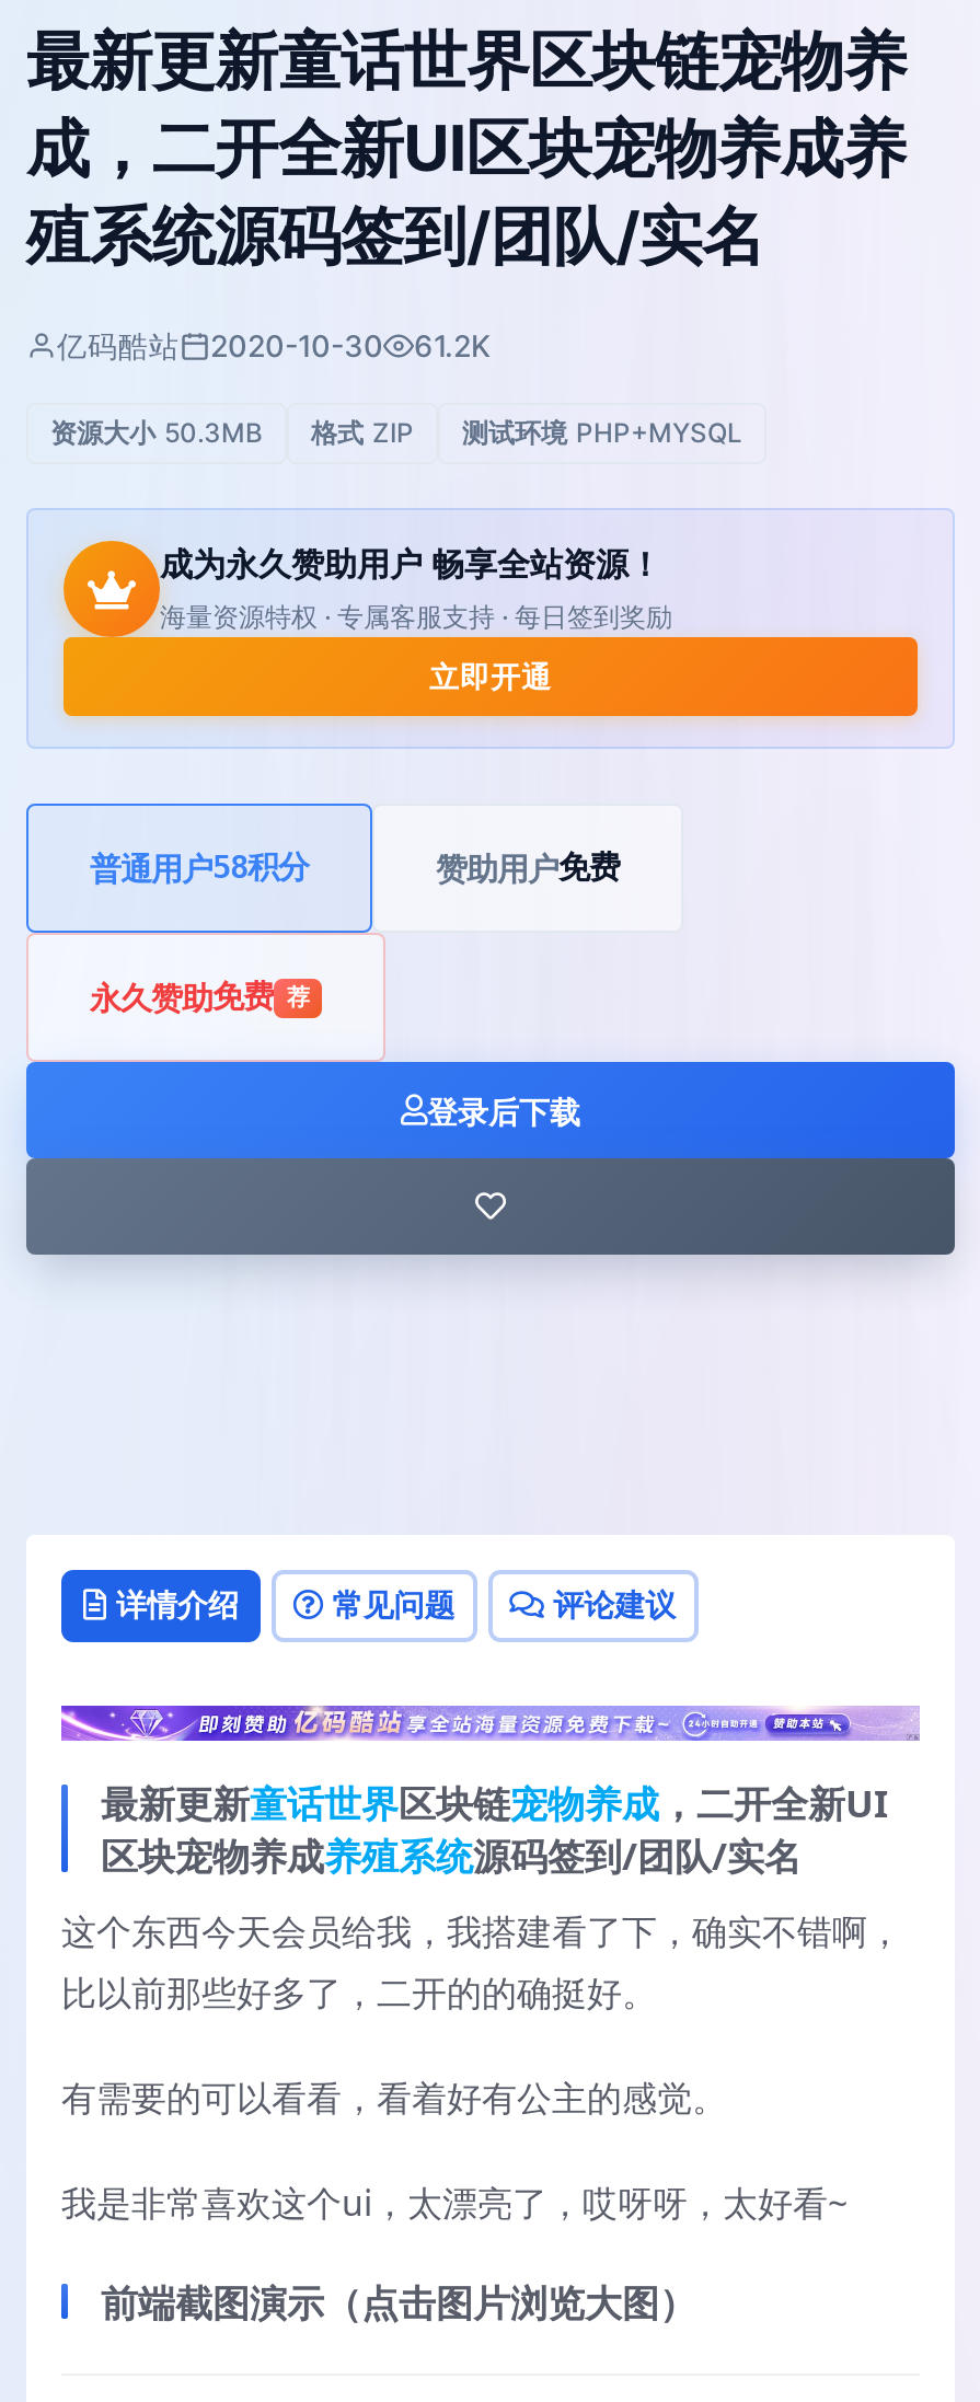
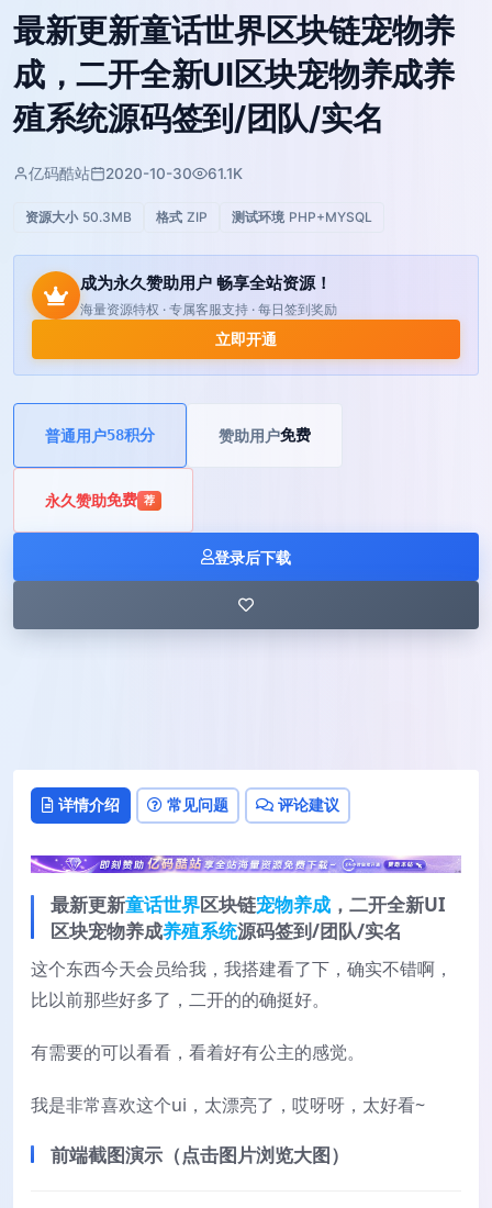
- 亿码酷站 2020-10-30 61.2K
+ 亿码酷站 2020-10-30 61.1K
